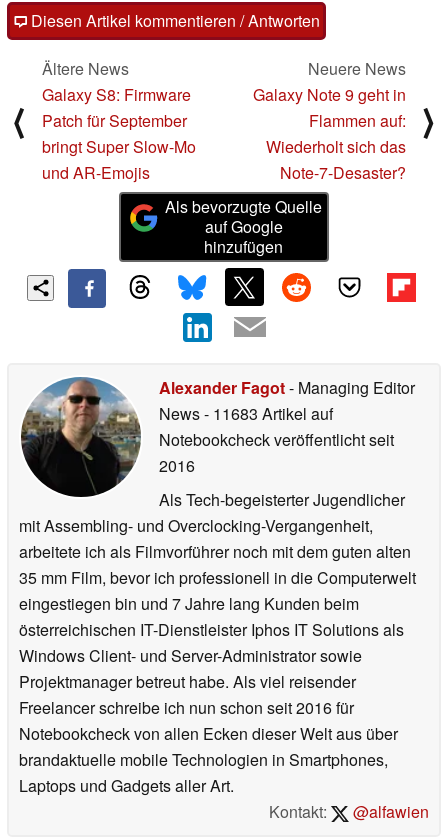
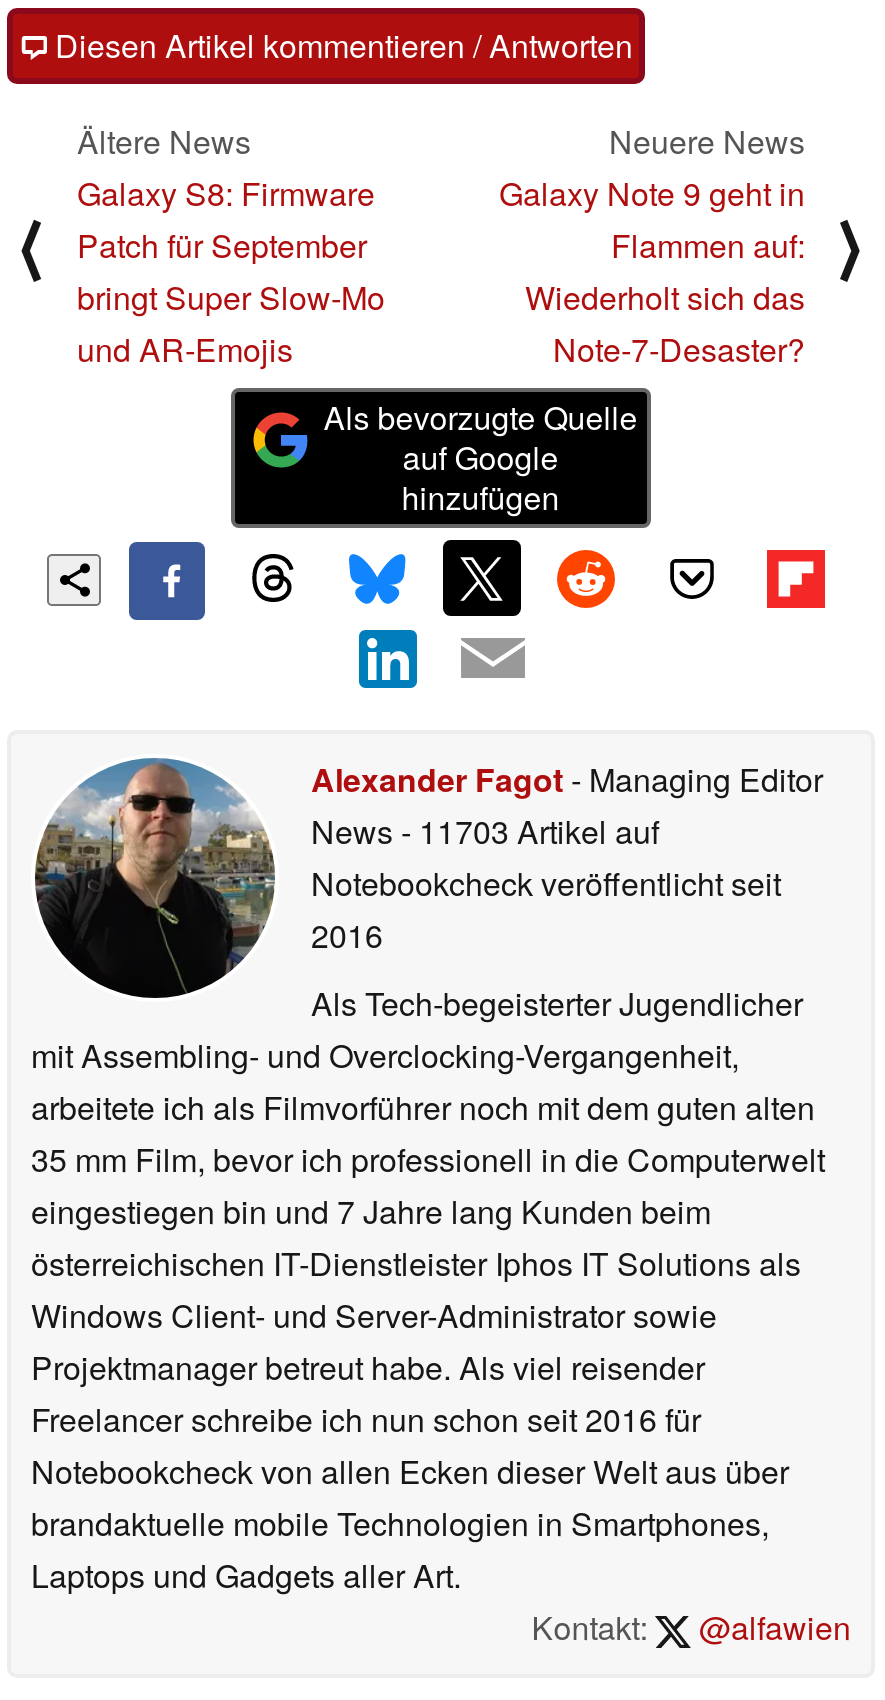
- News - 11683 Artikel auf
+ News - 11703 Artikel auf
